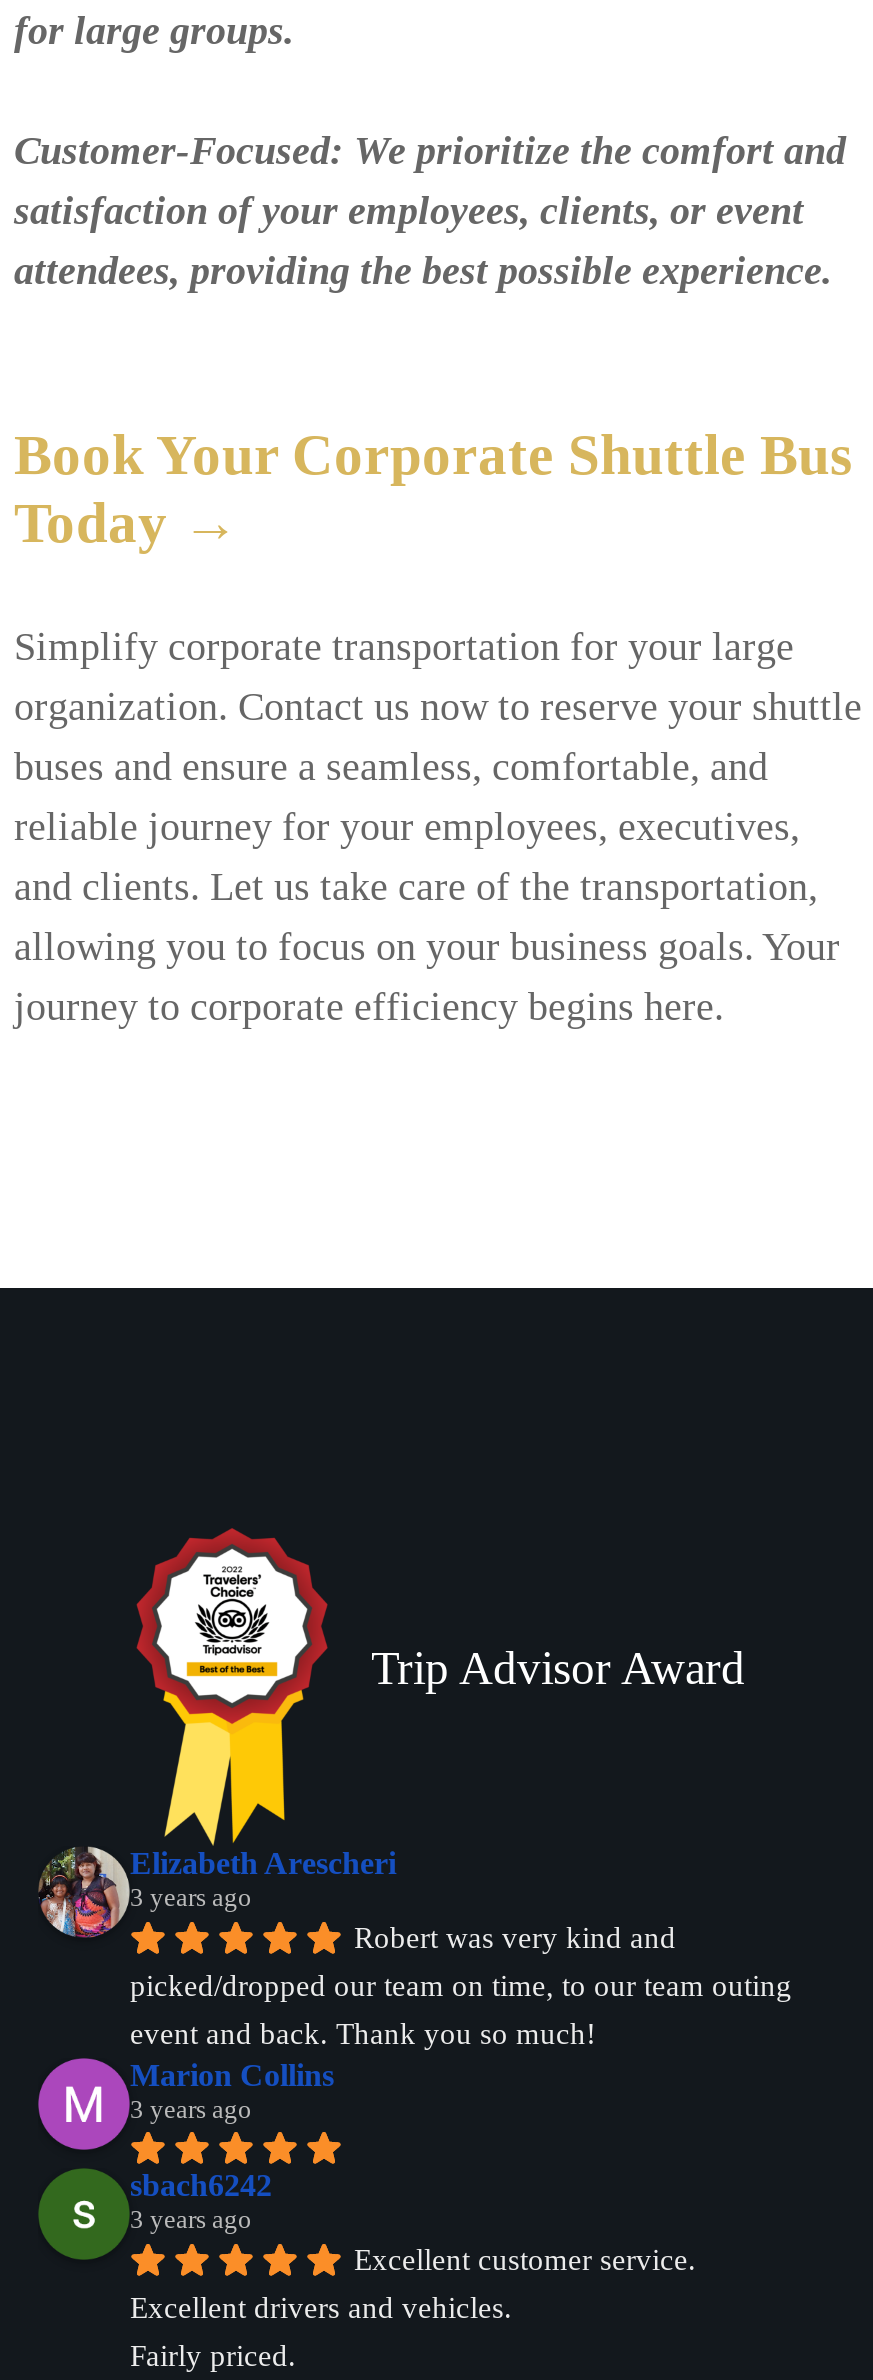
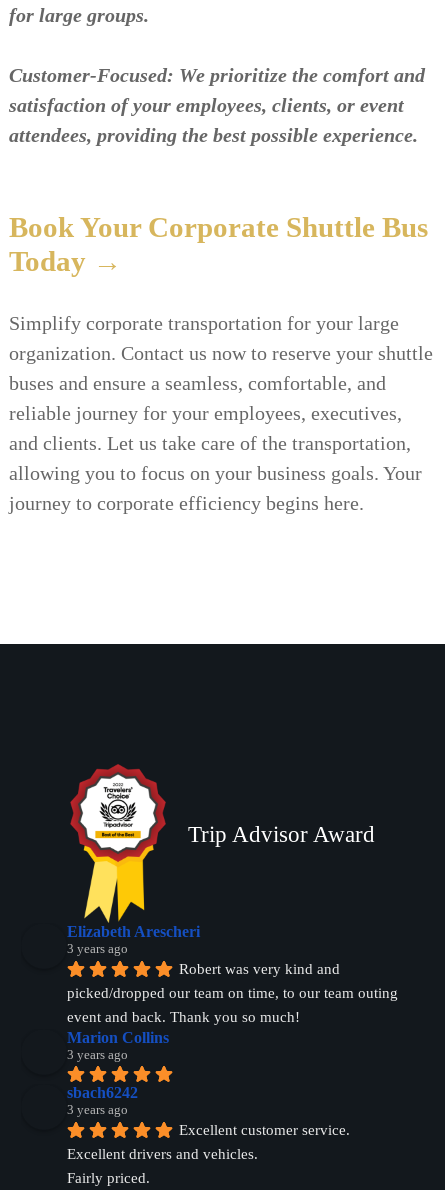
- [image]

- [image]

- [image]
